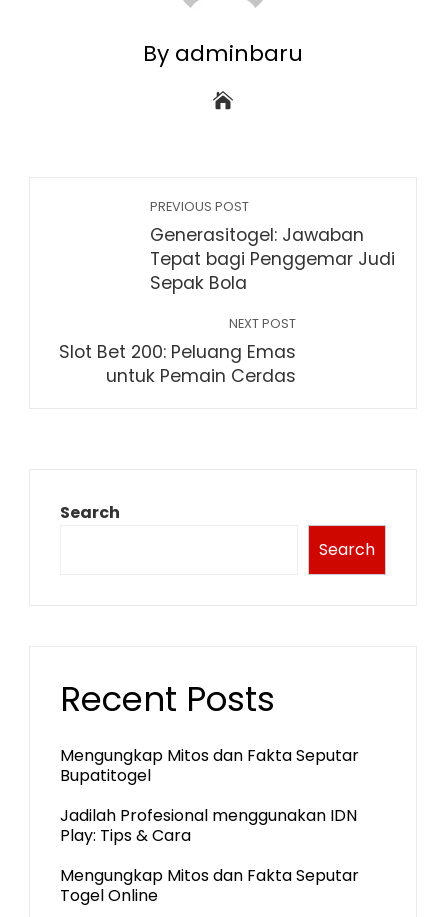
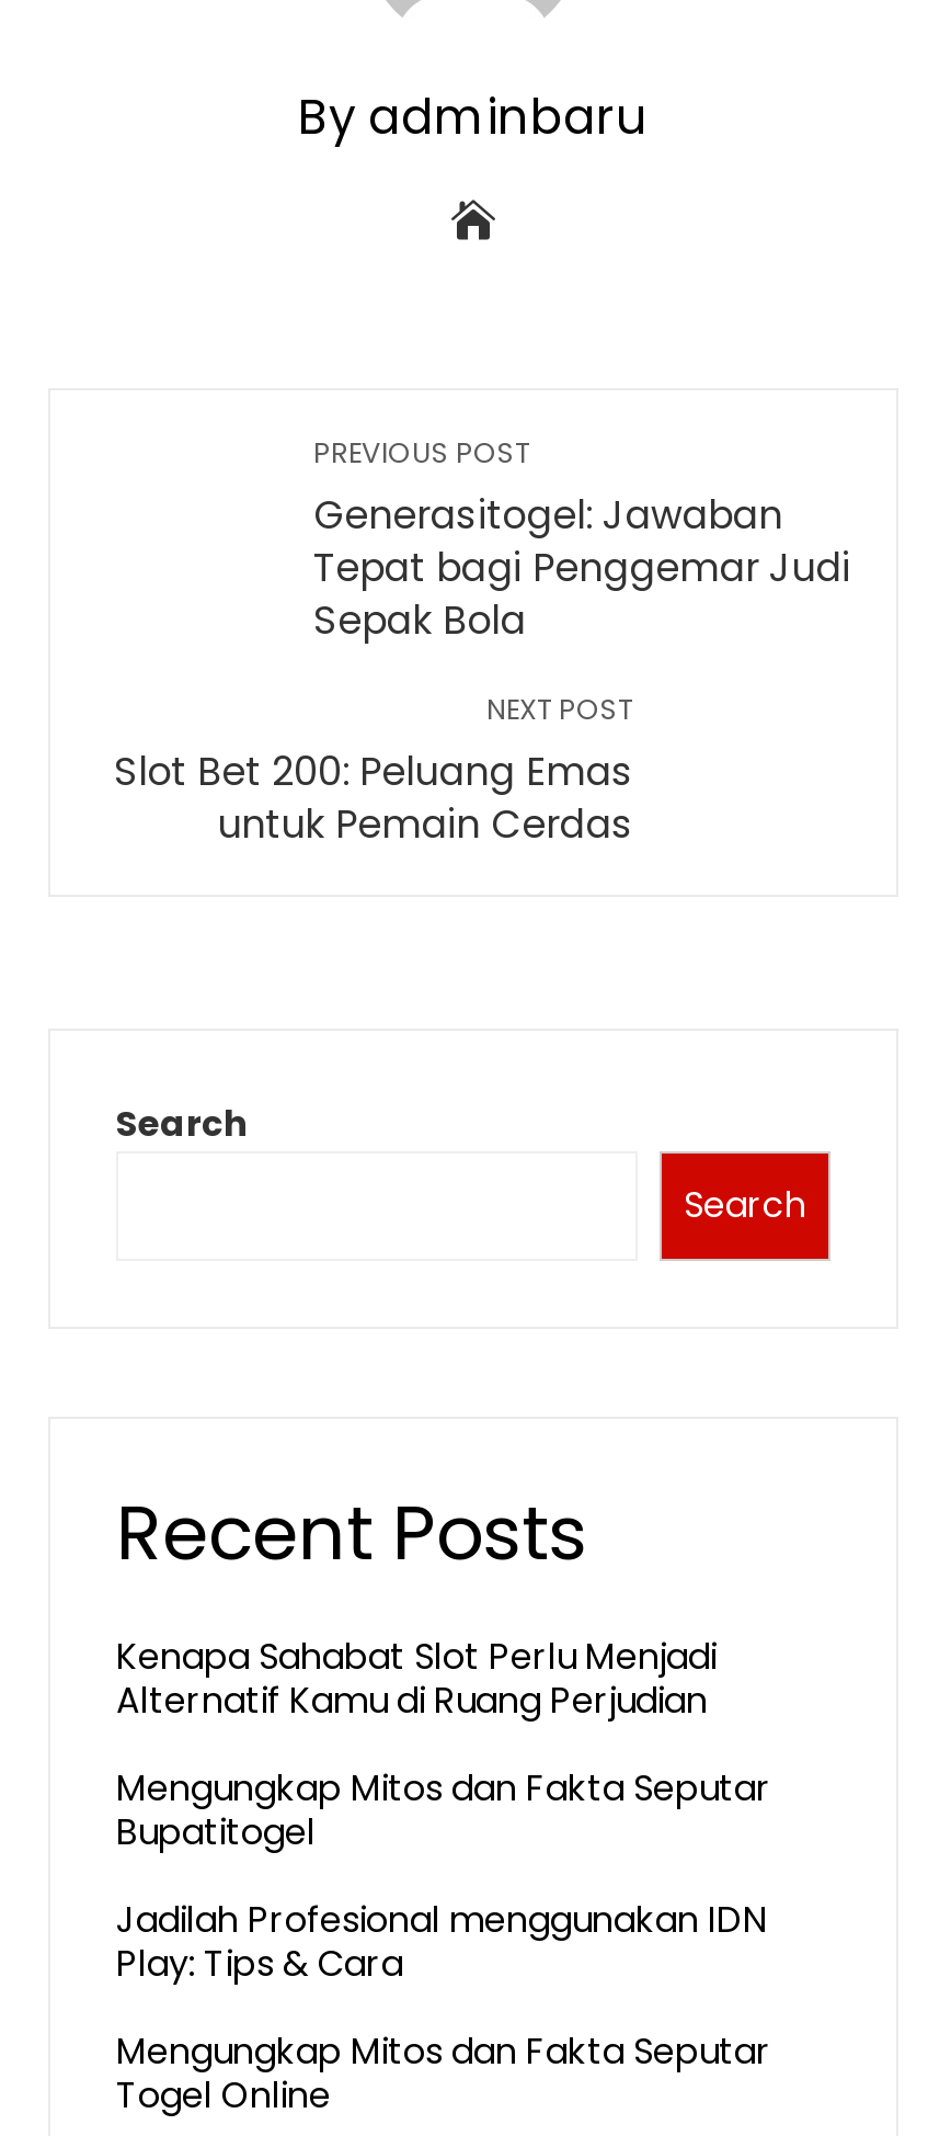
+ Kenapa Sahabat Slot Perlu Menjadi
+ Alternatif Kamu di Ruang Perjudian
